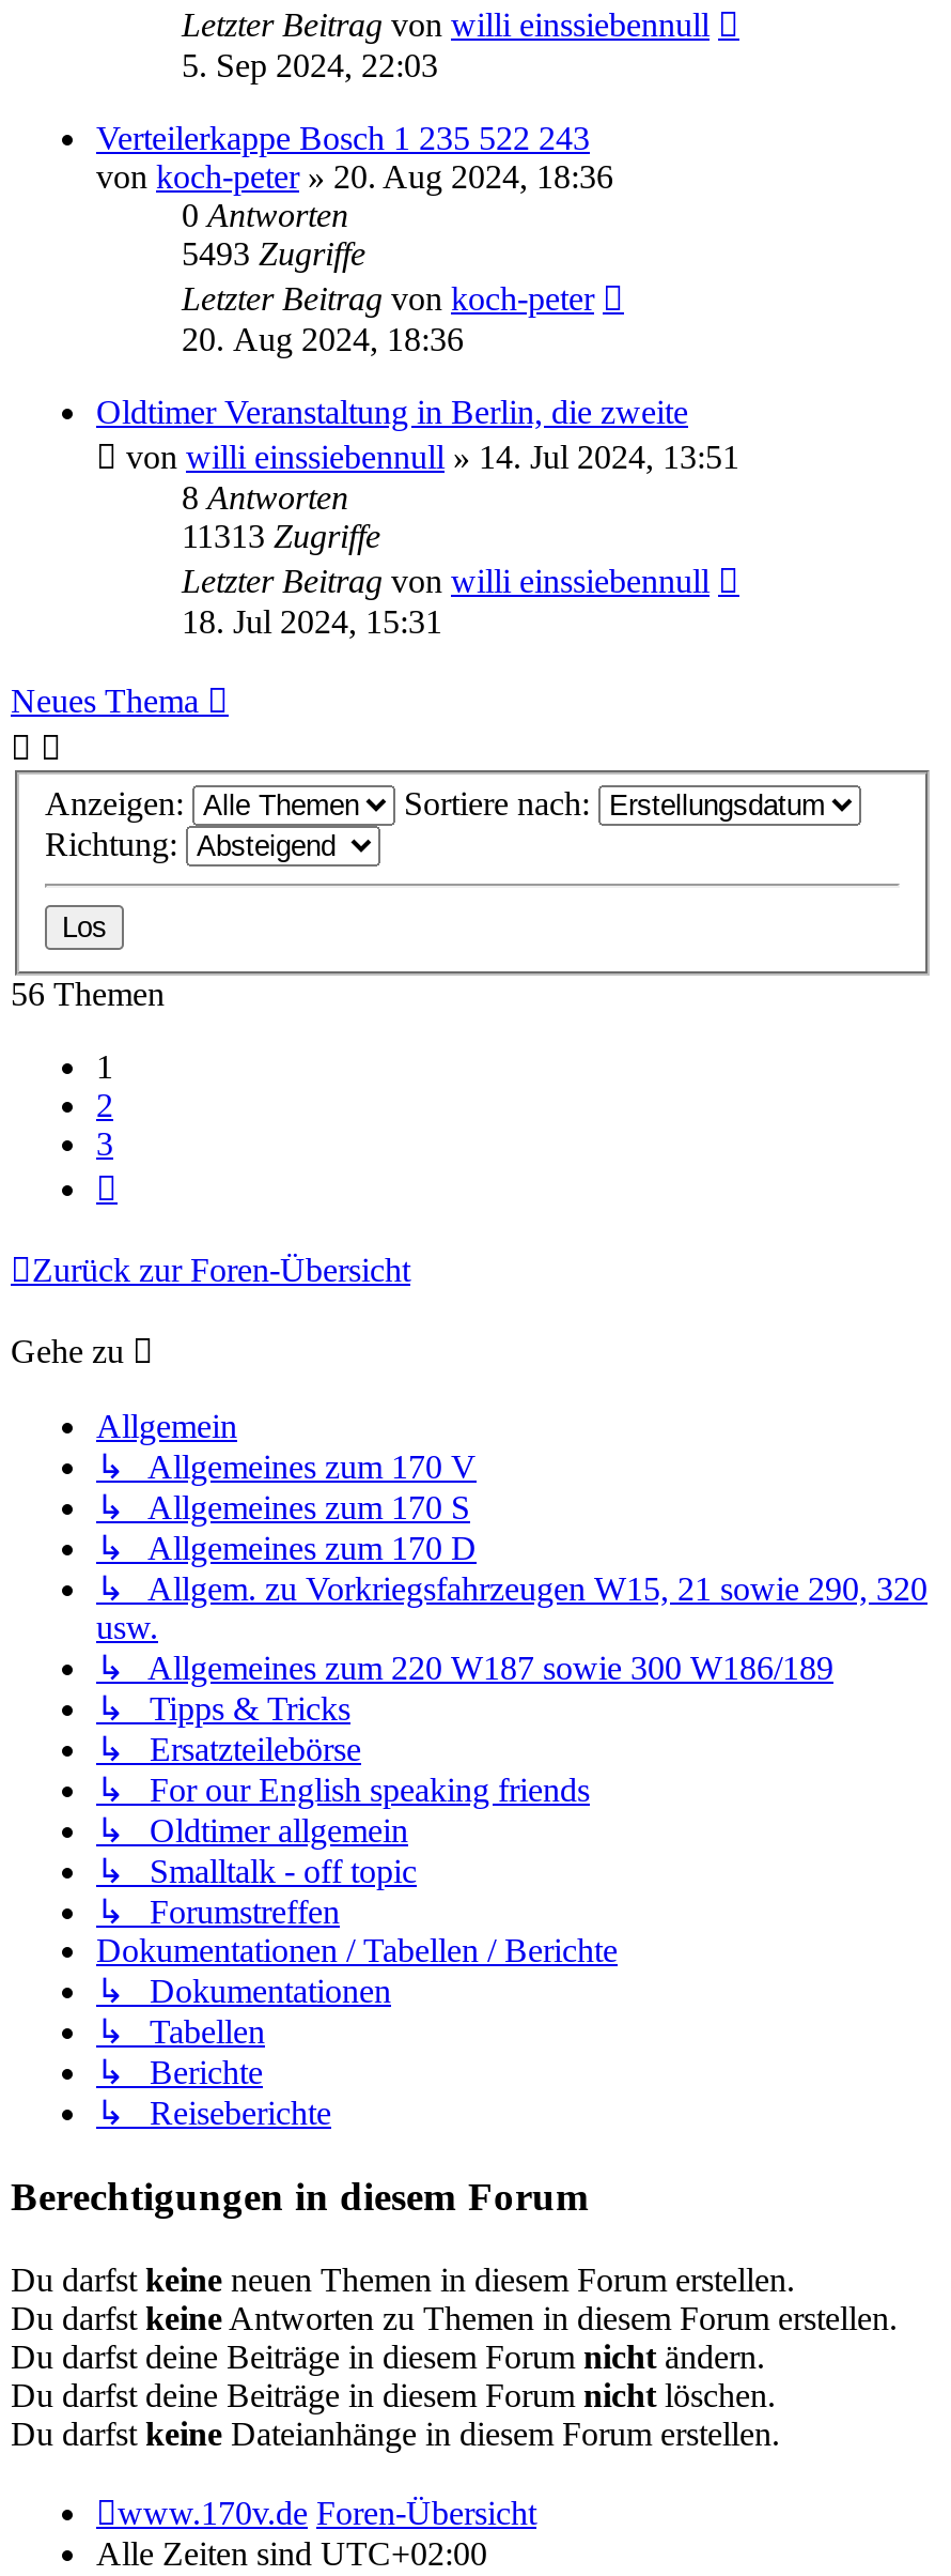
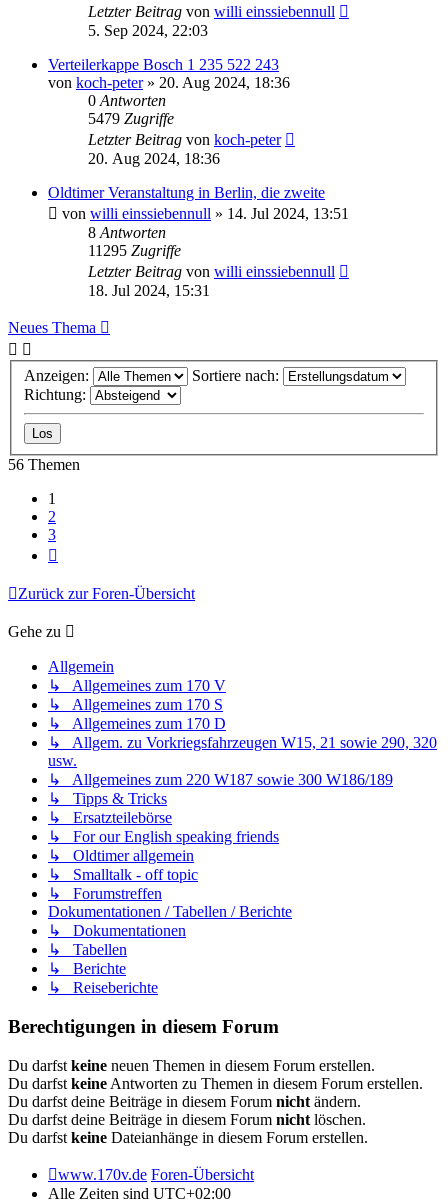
- 5493 Zugriffe
+ 5479 Zugriffe

- 11313 Zugriffe
+ 11295 Zugriffe
